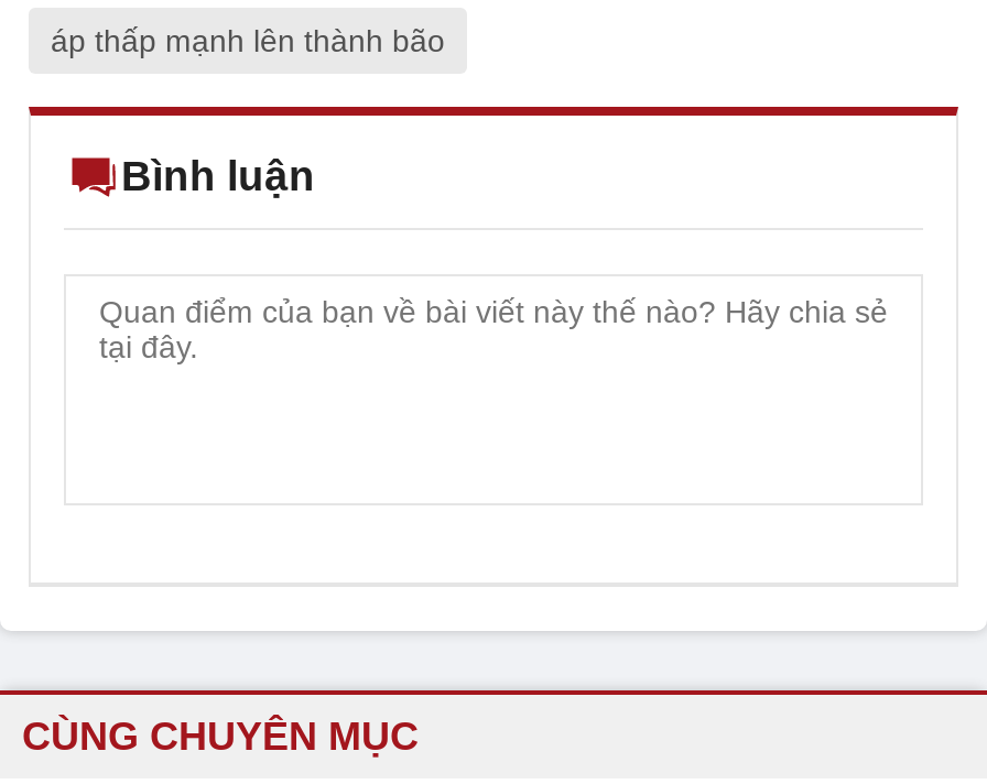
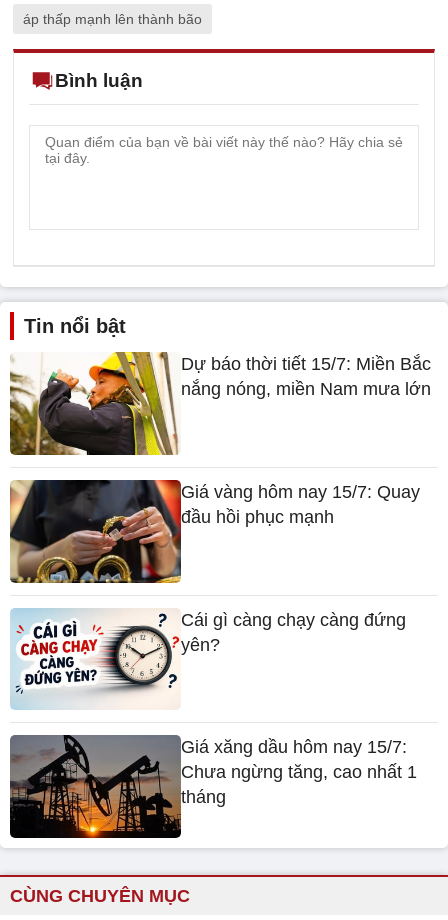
+ [image]
+ Tin nổi bật
+ Dự báo thời tiết 15/7: Miền Bắc
+ nắng nóng, miền Nam mưa lớn

+ [image]
+ Giá vàng hôm nay 15/7: Quay
+ đầu hồi phục mạnh

+ [image]
+ Giá xăng dầu hôm nay 15/7:
+ Chưa ngừng tăng, cao nhất 1
+ tháng

+ [image]
+ Cái gì càng chạy càng đứng
+ yên?
